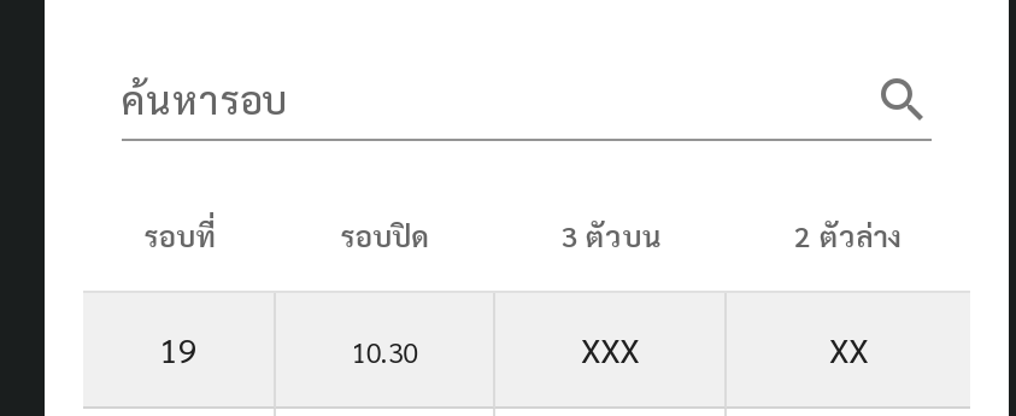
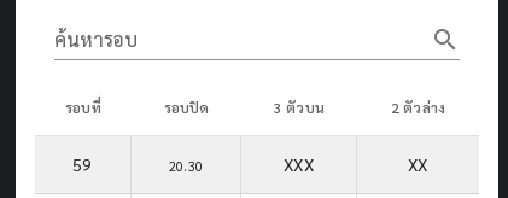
- 19
+ 59

- 10.30
+ 20.30
